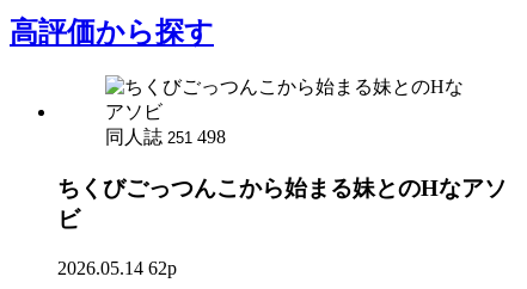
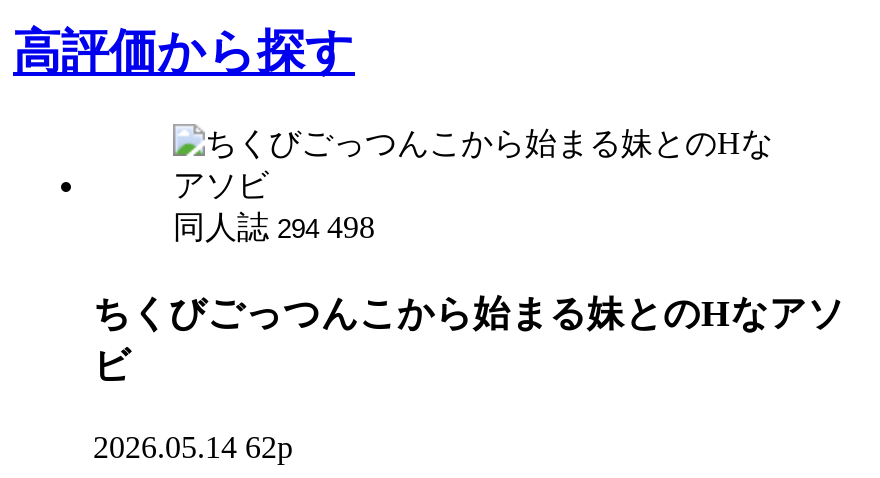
- 同人誌 251 498
+ 同人誌 294 498
